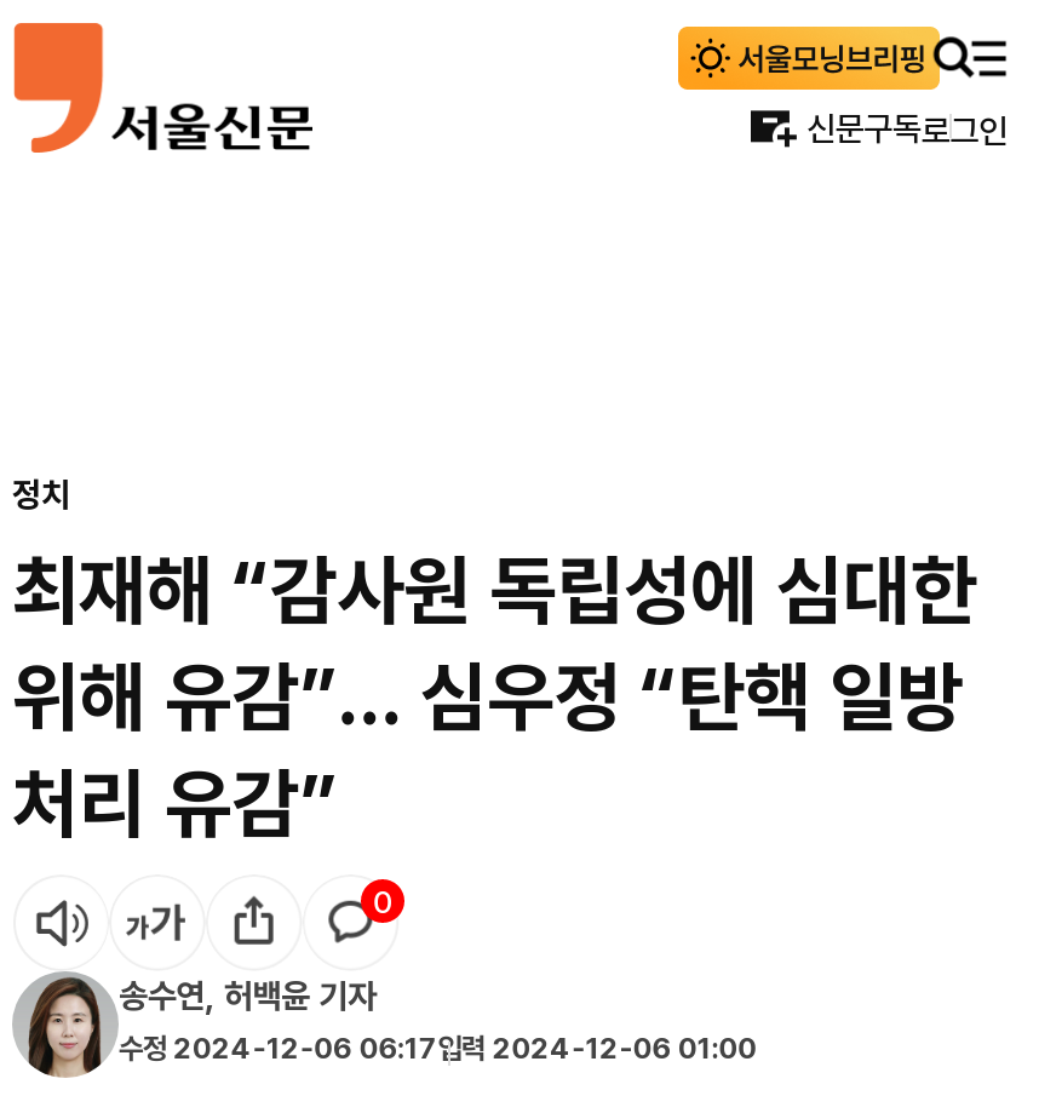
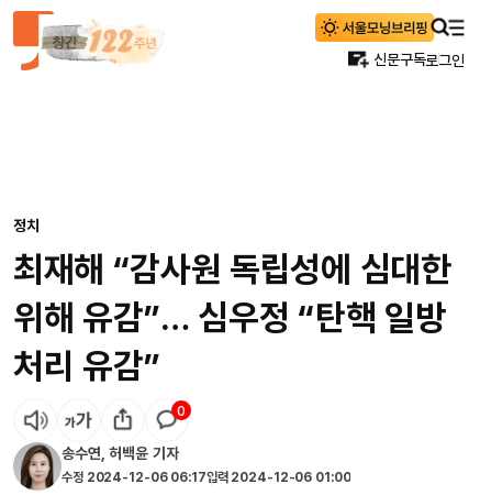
- [image]
+ [image]
